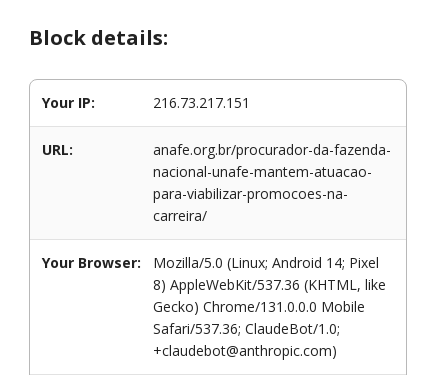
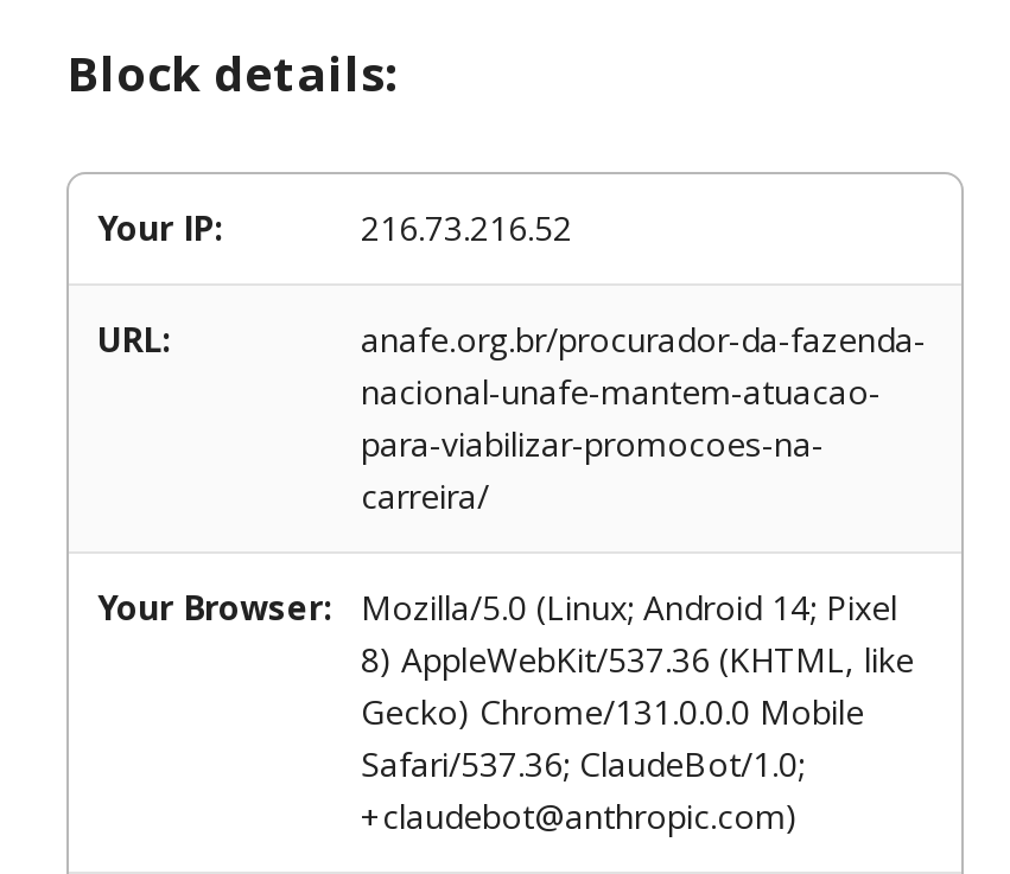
- 216.73.217.151
+ 216.73.216.52
